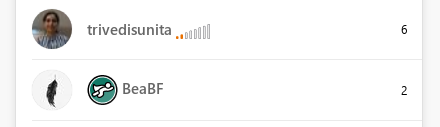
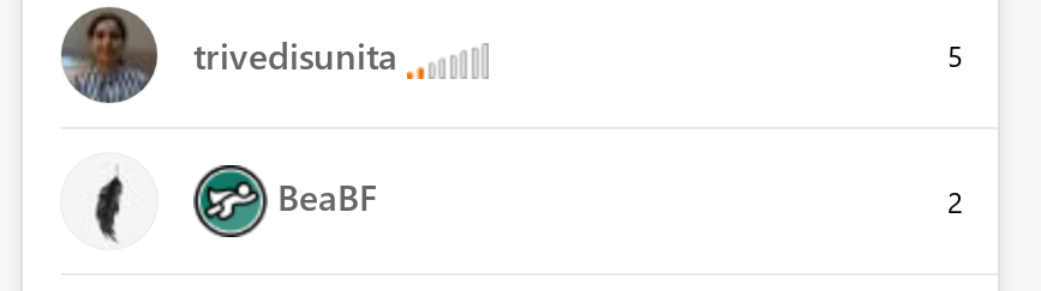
- 6
+ 5
